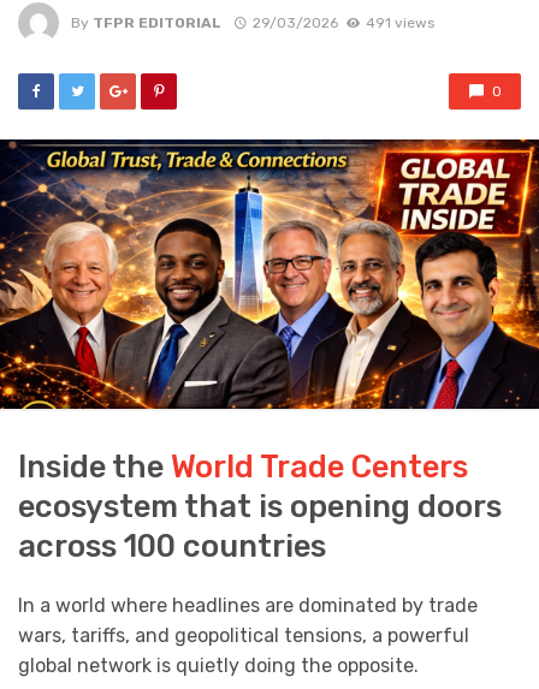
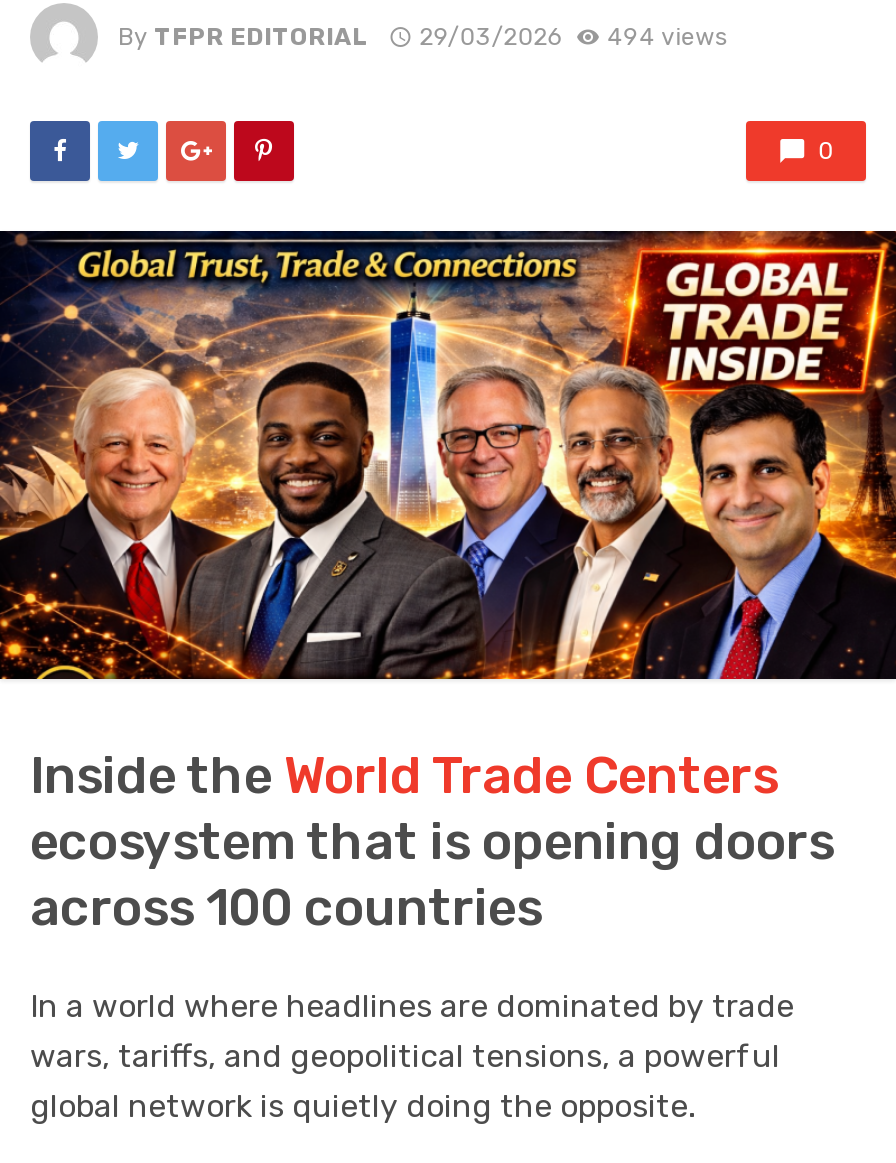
- By TFPR EDITORIAL 29/03/2026 491 views
+ By TFPR EDITORIAL 29/03/2026 494 views
